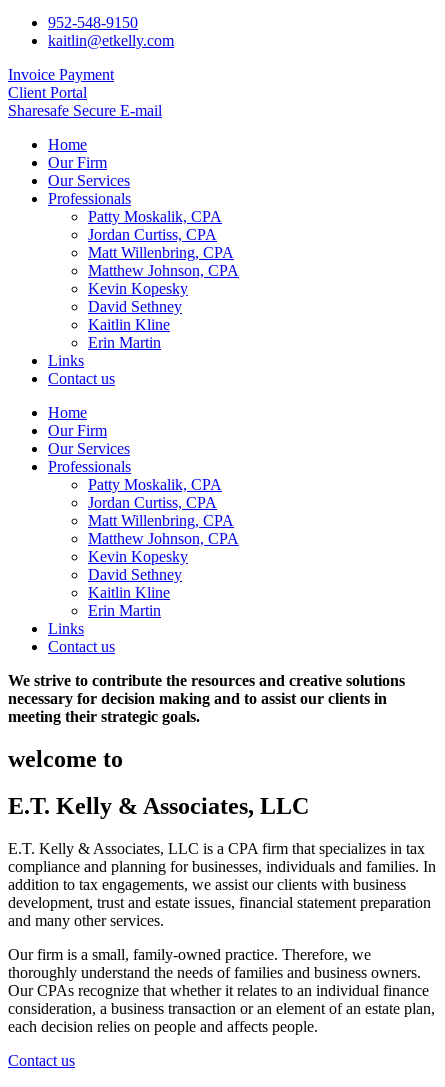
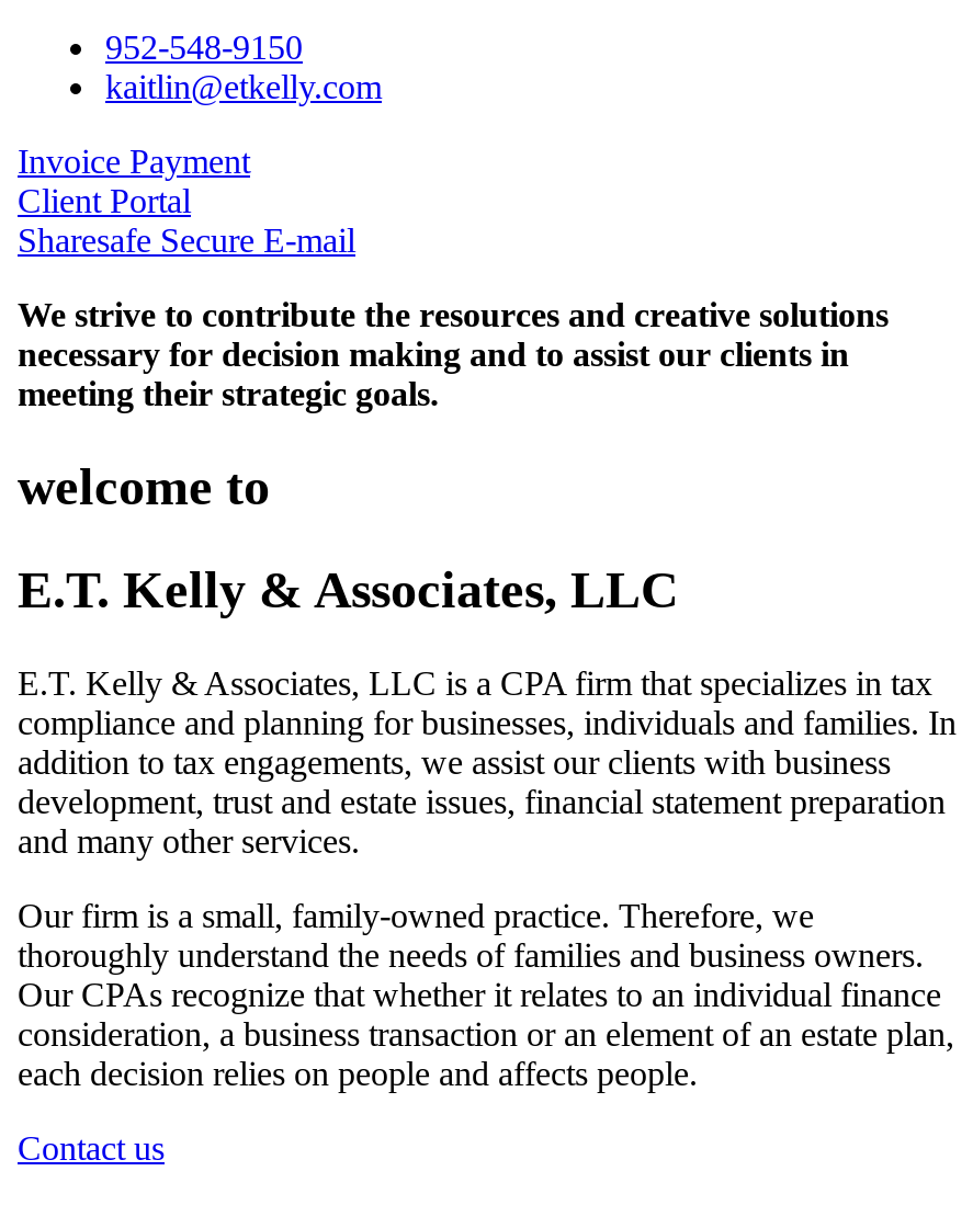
- Home
- Our Firm
- Our Services
- Professionals
- Patty Moskalik, CPA
- Jordan Curtiss, CPA
- Matt Willenbring, CPA
- Matthew Johnson, CPA
- Kevin Kopesky
- David Sethney
- Kaitlin Kline
- Erin Martin
- Links
- Contact us
- Home
- Our Firm
- Our Services
- Professionals
- Patty Moskalik, CPA
- Jordan Curtiss, CPA
- Matt Willenbring, CPA
- Matthew Johnson, CPA
- Kevin Kopesky
- David Sethney
- Kaitlin Kline
- Erin Martin
- Links
- Contact us
